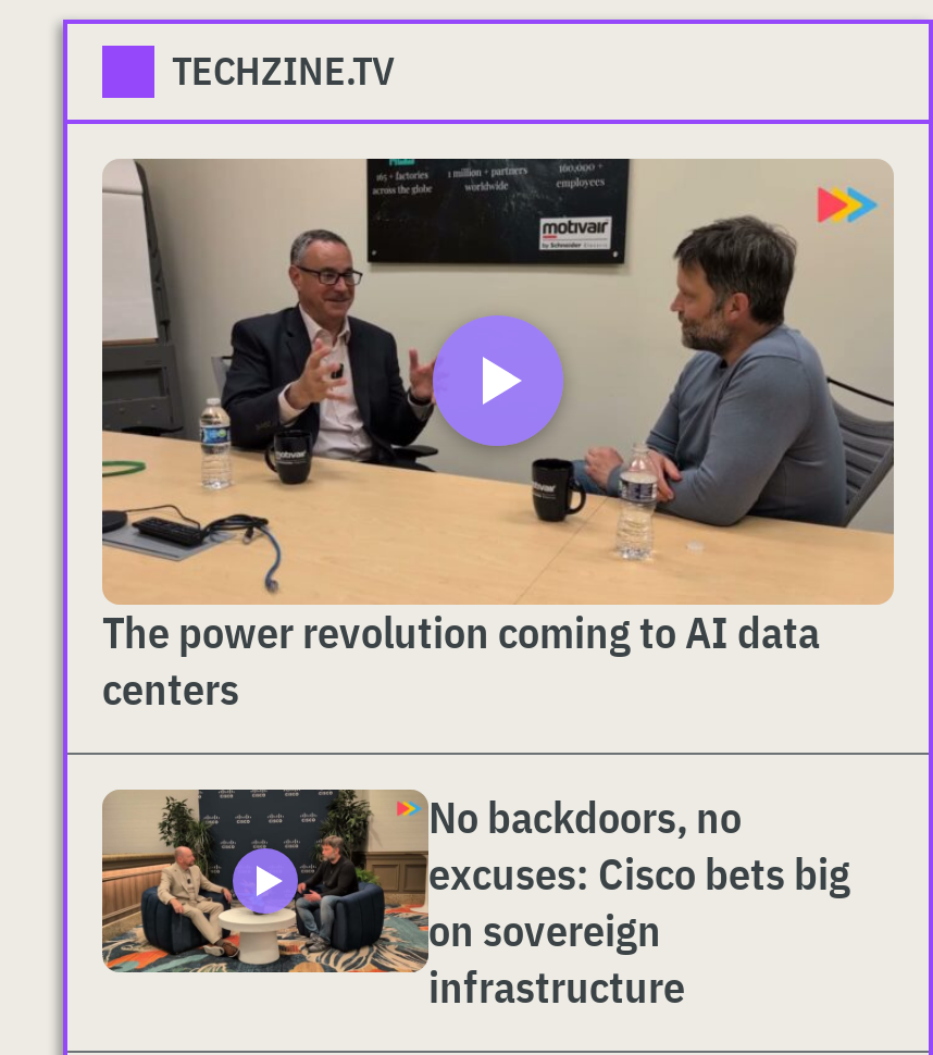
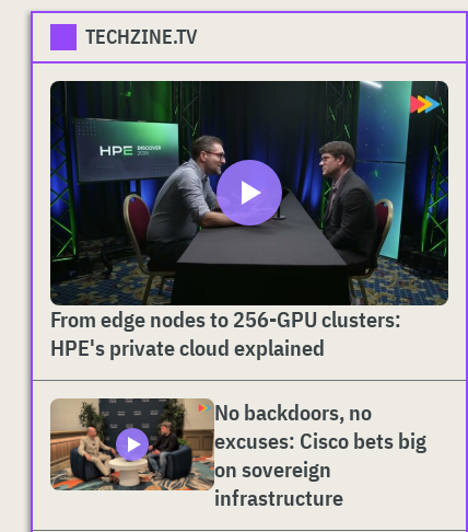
- [image]
- The power revolution coming to AI data
- centers
+ [image]
+ From edge nodes to 256-GPU clusters:
+ HPE's private cloud explained
